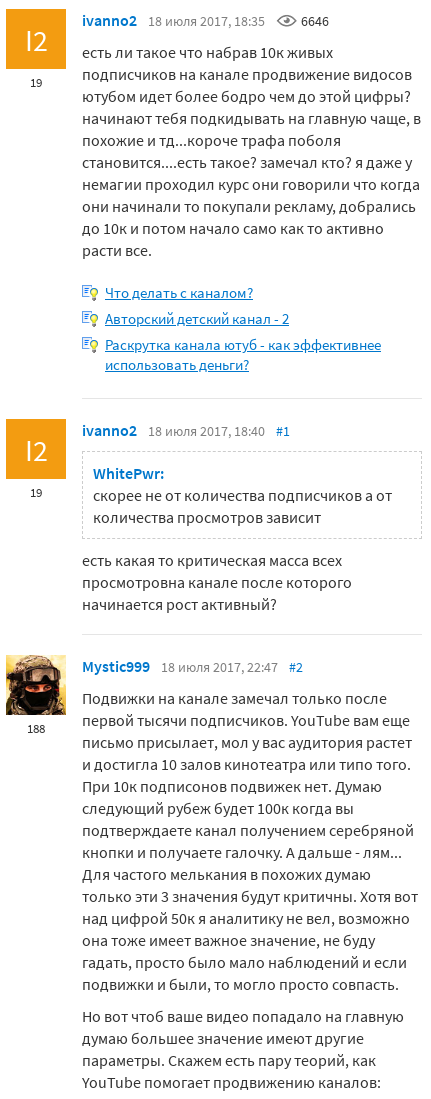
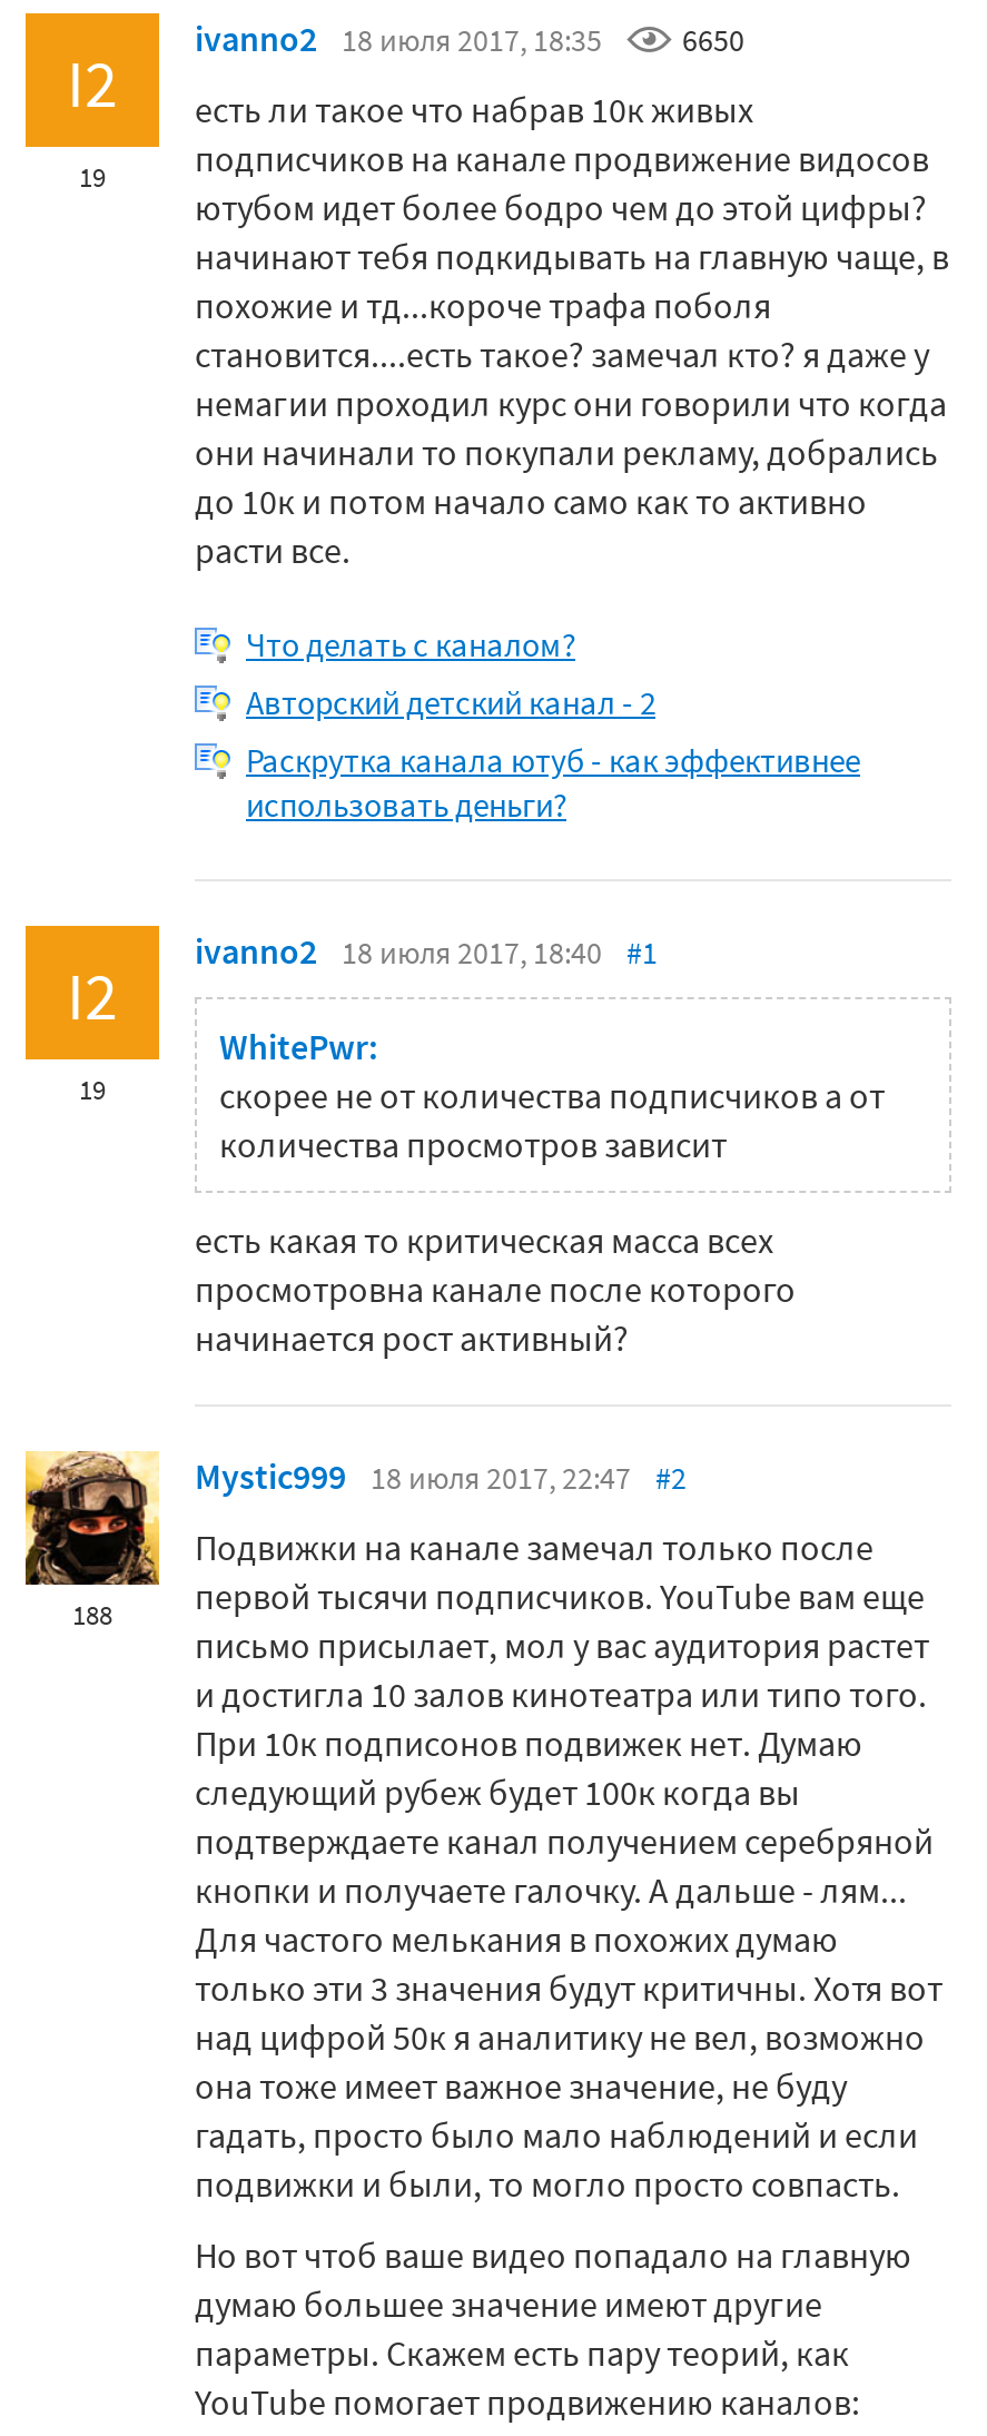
- ivanno2 18 июля 2017, 18:35 6646
+ ivanno2 18 июля 2017, 18:35 6650
